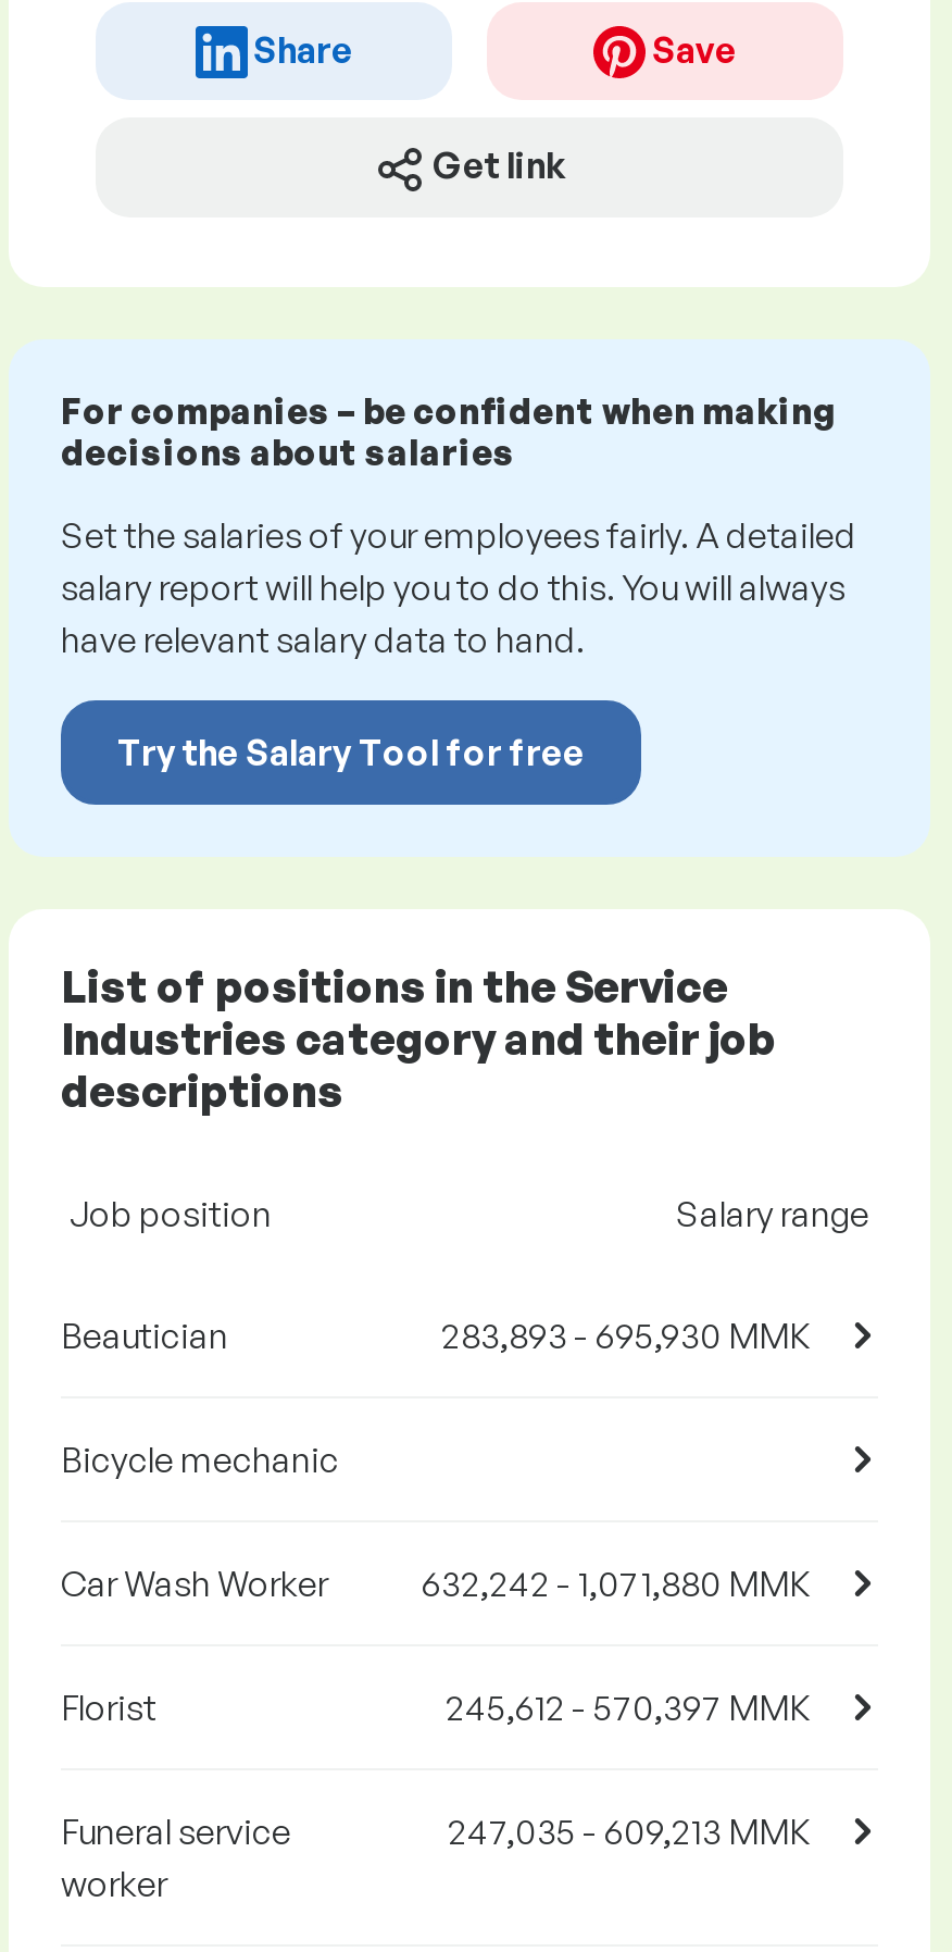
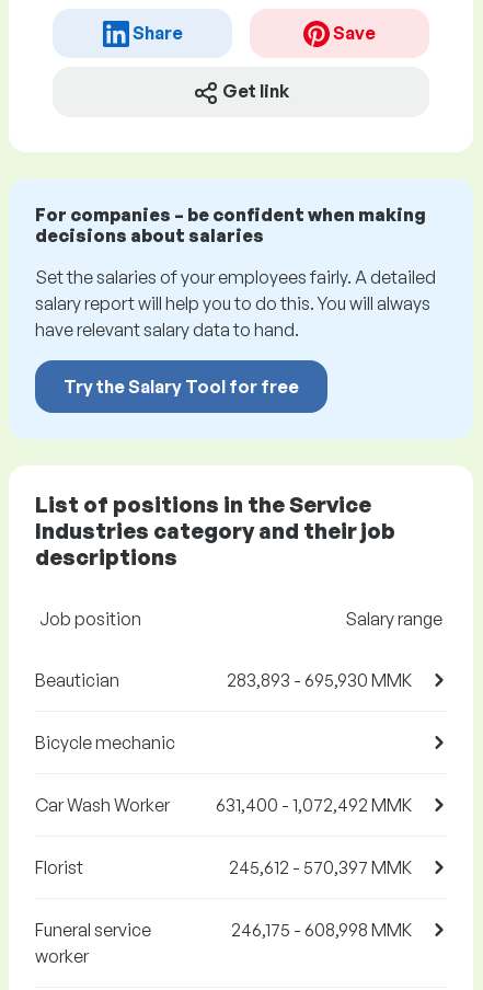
- 632,242 - 1,071,880 MMK
+ 631,400 - 1,072,492 MMK

- 247,035 - 609,213 MMK
+ 246,175 - 608,998 MMK
